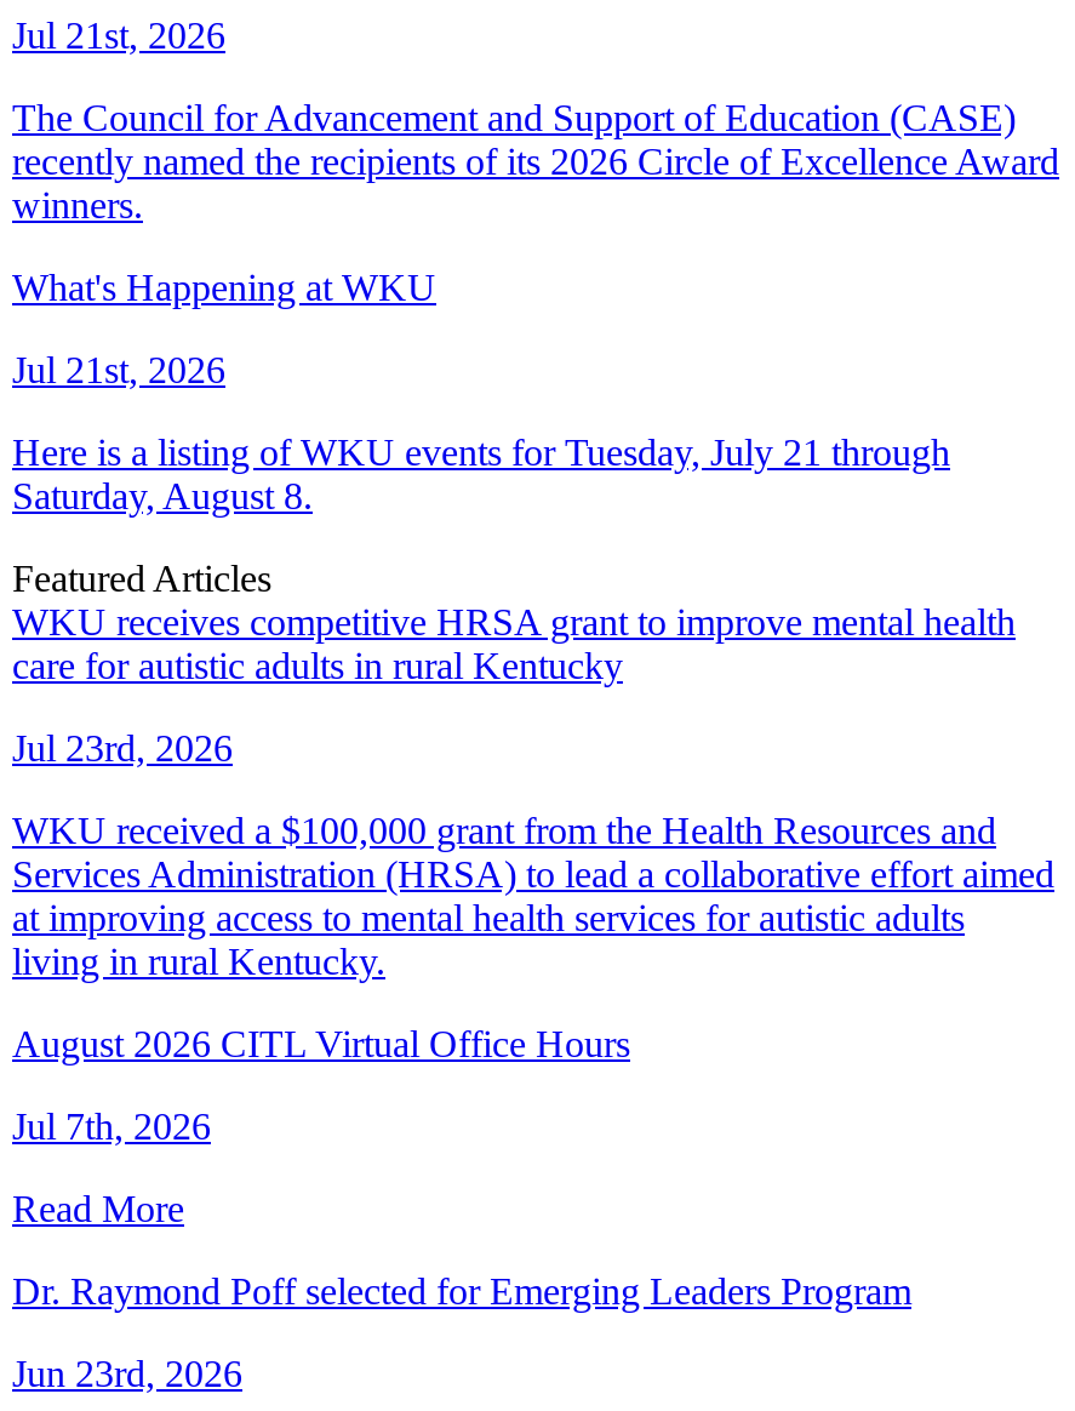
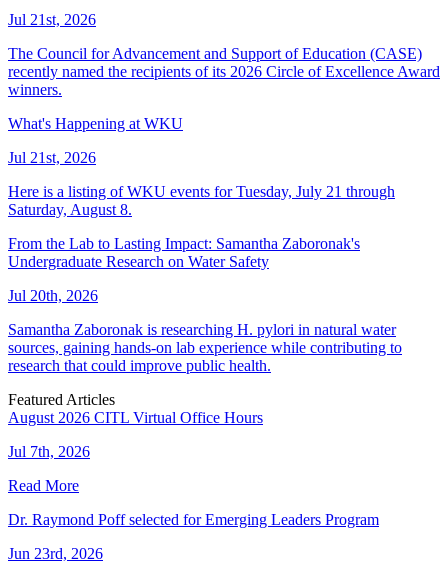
+ From the Lab to Lasting Impact: Samantha Zaboronak's
+ Undergraduate Research on Water Safety
+ Jul 20th, 2026
+ Samantha Zaboronak is researching H. pylori in natural water
+ sources, gaining hands-on lab experience while contributing to
+ research that could improve public health.

moved down: Featured Articles

- WKU receives competitive HRSA grant to improve mental health
- care for autistic adults in rural Kentucky
- Jul 23rd, 2026
- WKU received a $100,000 grant from the Health Resources and
- Services Administration (HRSA) to lead a collaborative effort aimed
- at improving access to mental health services for autistic adults
- living in rural Kentucky.
